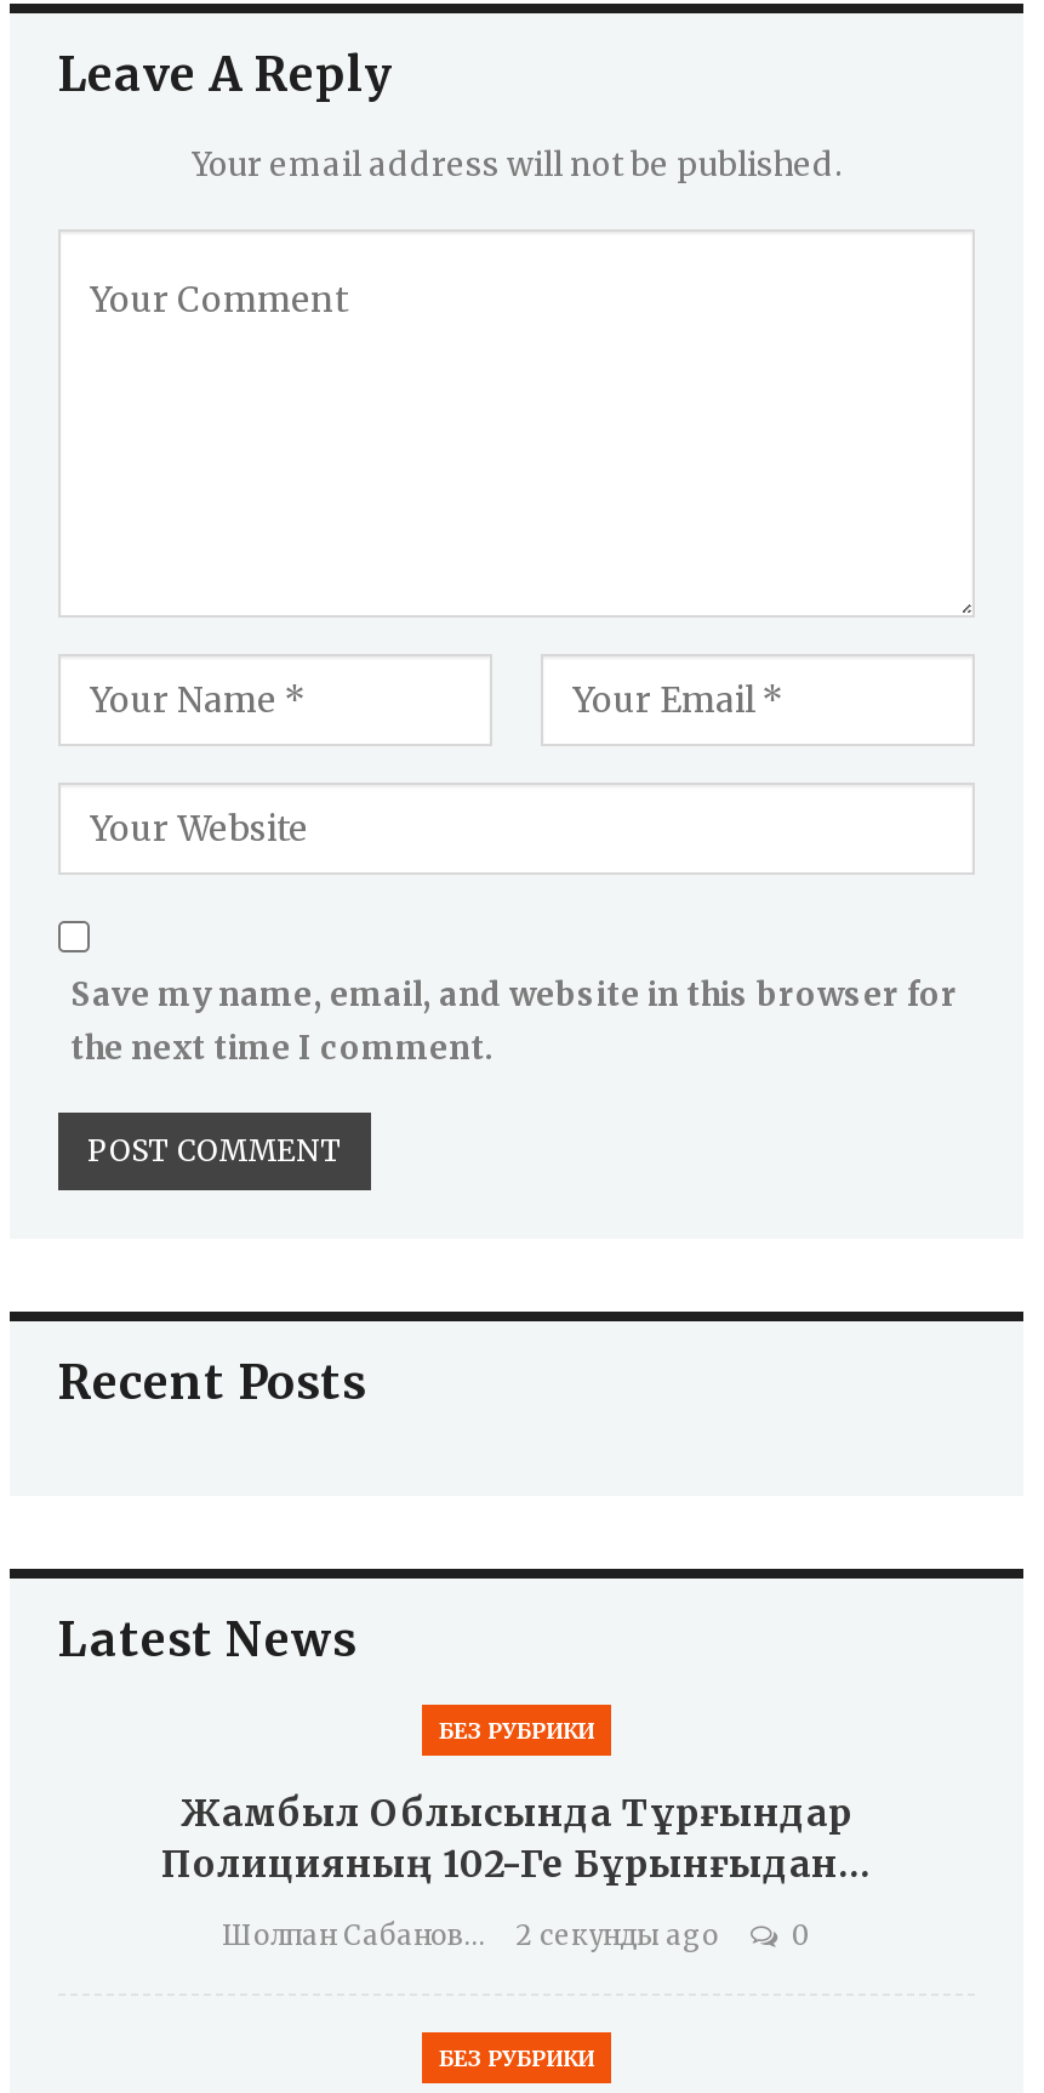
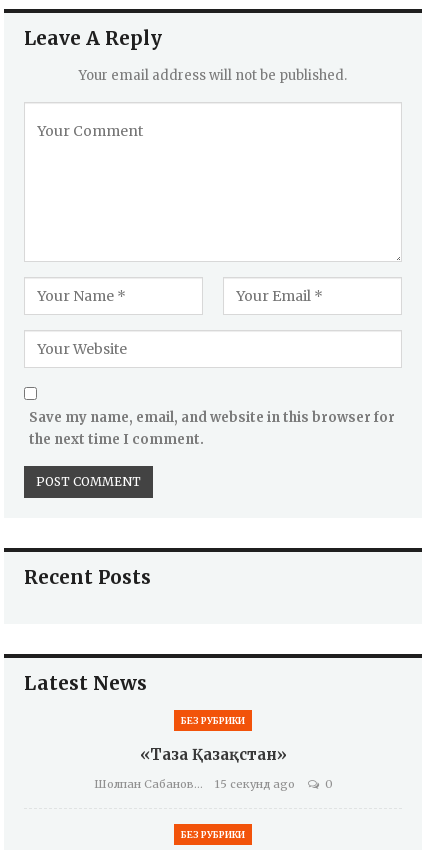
- Жамбыл Облысында Тұрғындар
- Полицияның 102-Ге Бұрынғыдан…
+ «Таза Қазақстан»

- 2 секунды ago
+ 15 секунд ago
